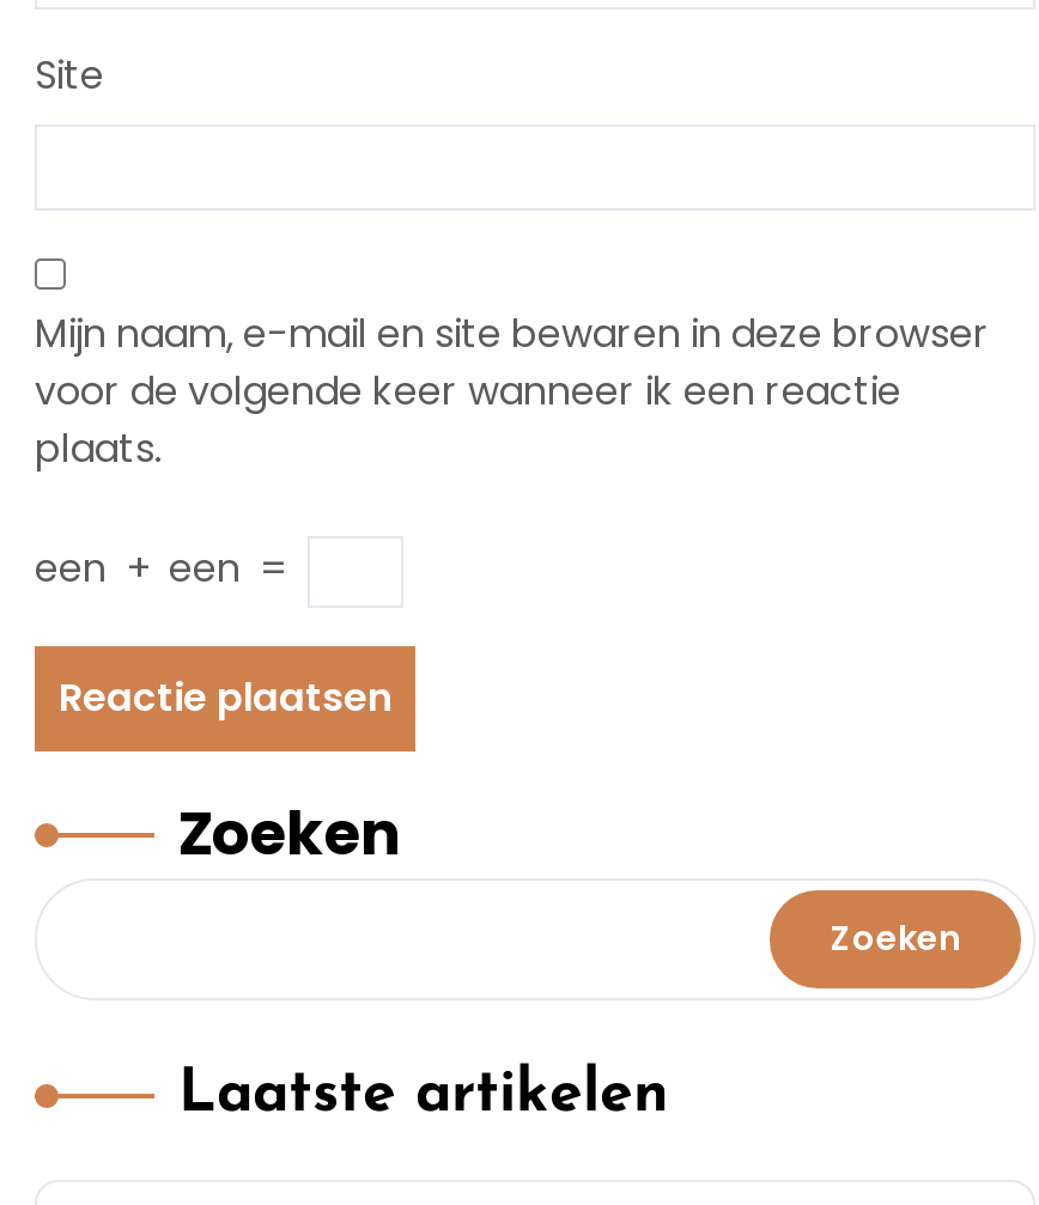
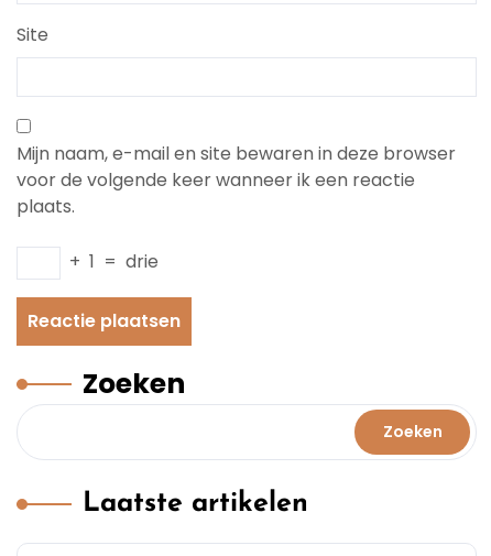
- een + een =
+ + 1 = drie
